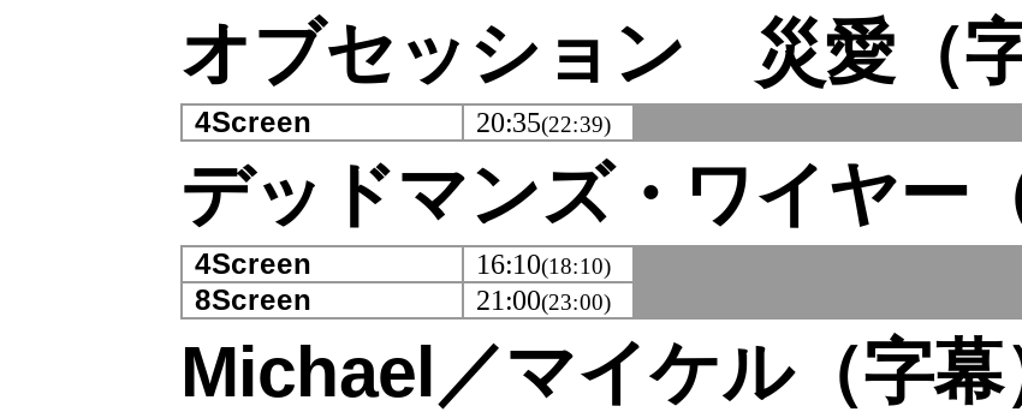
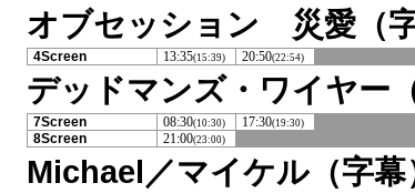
- 20:35(22:39)
+ 13:35(15:39)
+ 20:50(22:54)

- 4Screen
- 16:10(18:10)
+ 7Screen
+ 08:30(10:30)
+ 17:30(19:30)
